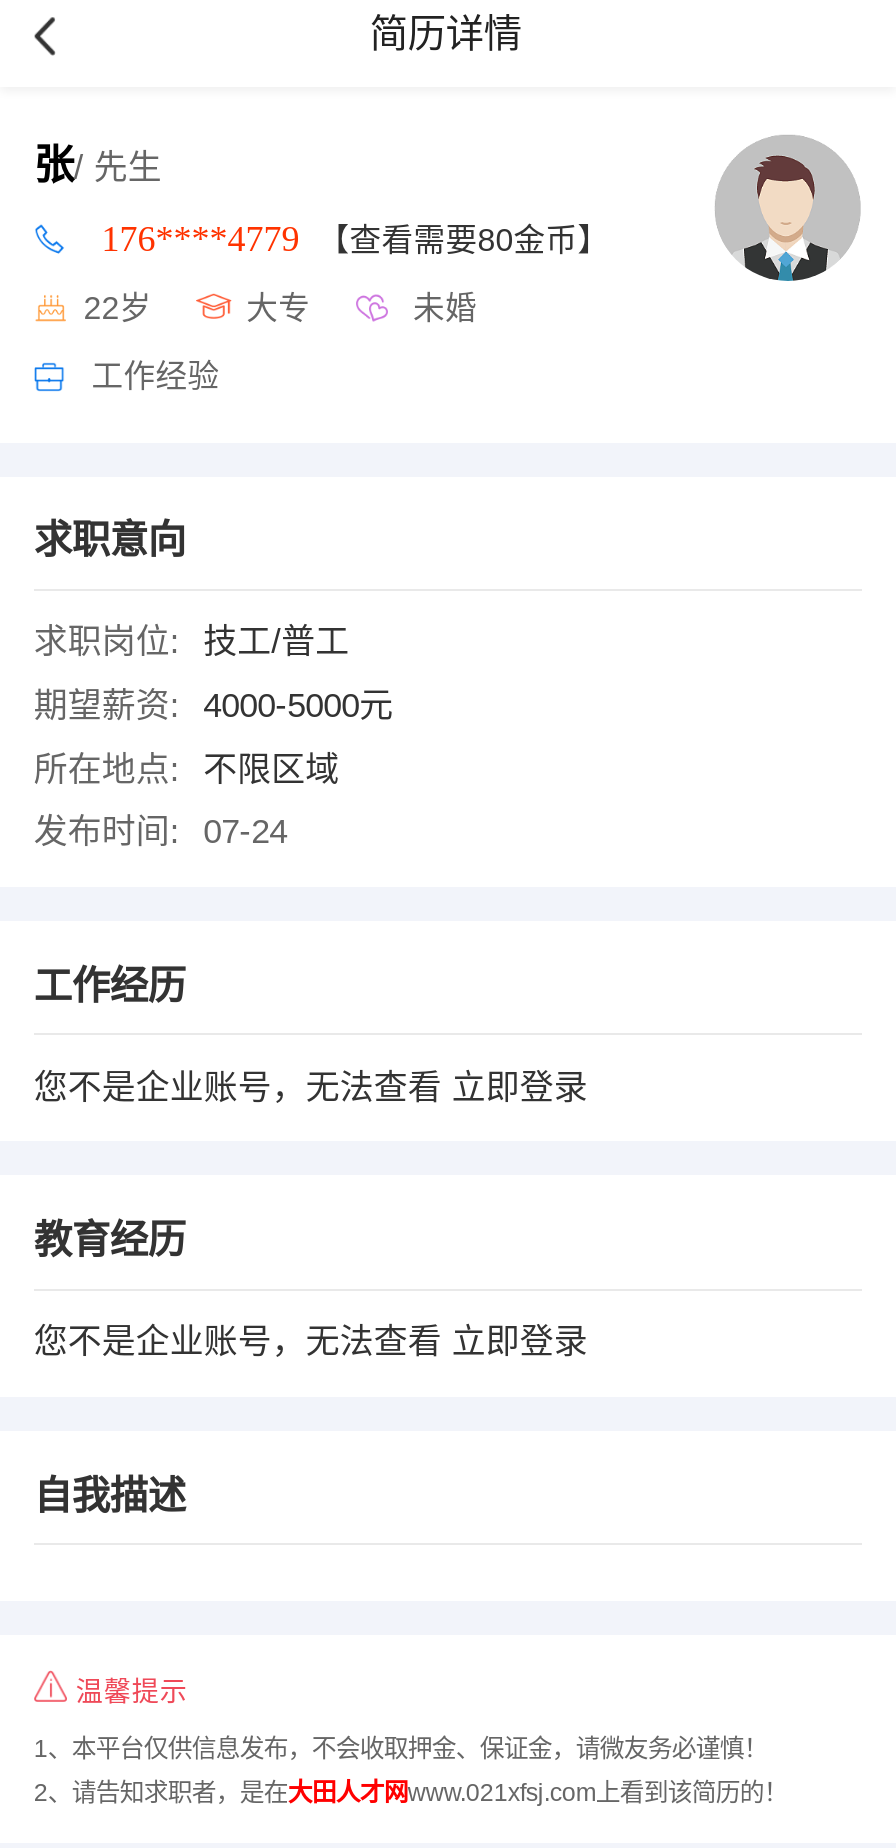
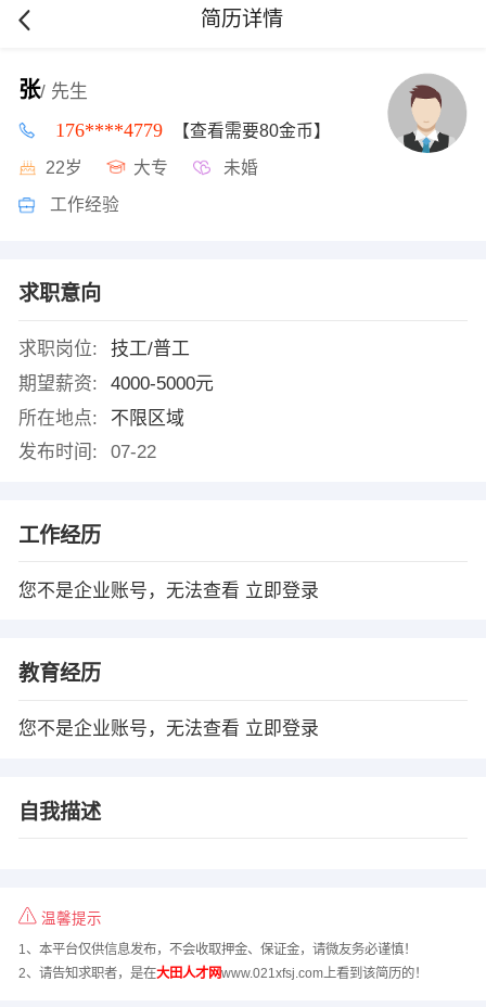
- 发布时间: 07-24
+ 发布时间: 07-22
